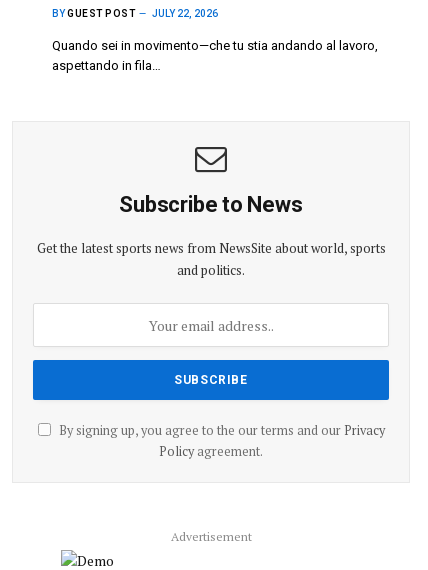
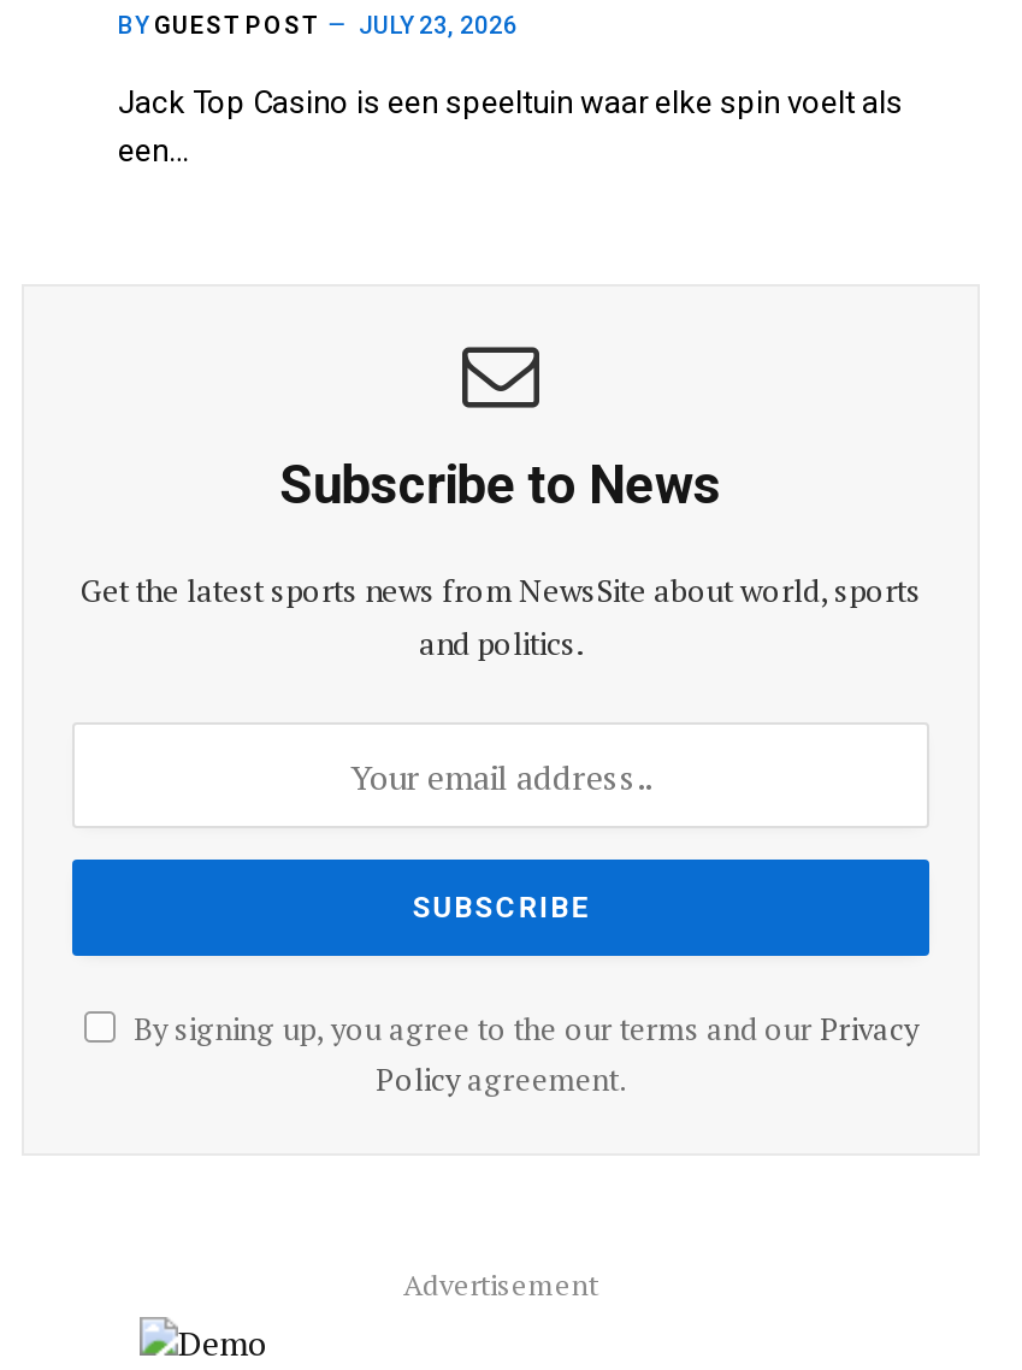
- BY GUEST POST JULY 22, 2026
+ BY GUEST POST JULY 23, 2026

- Quando sei in movimento—che tu stia andando al lavoro,
- aspettando in fila…
+ Jack Top Casino is een speeltuin waar elke spin voelt als
+ een…
